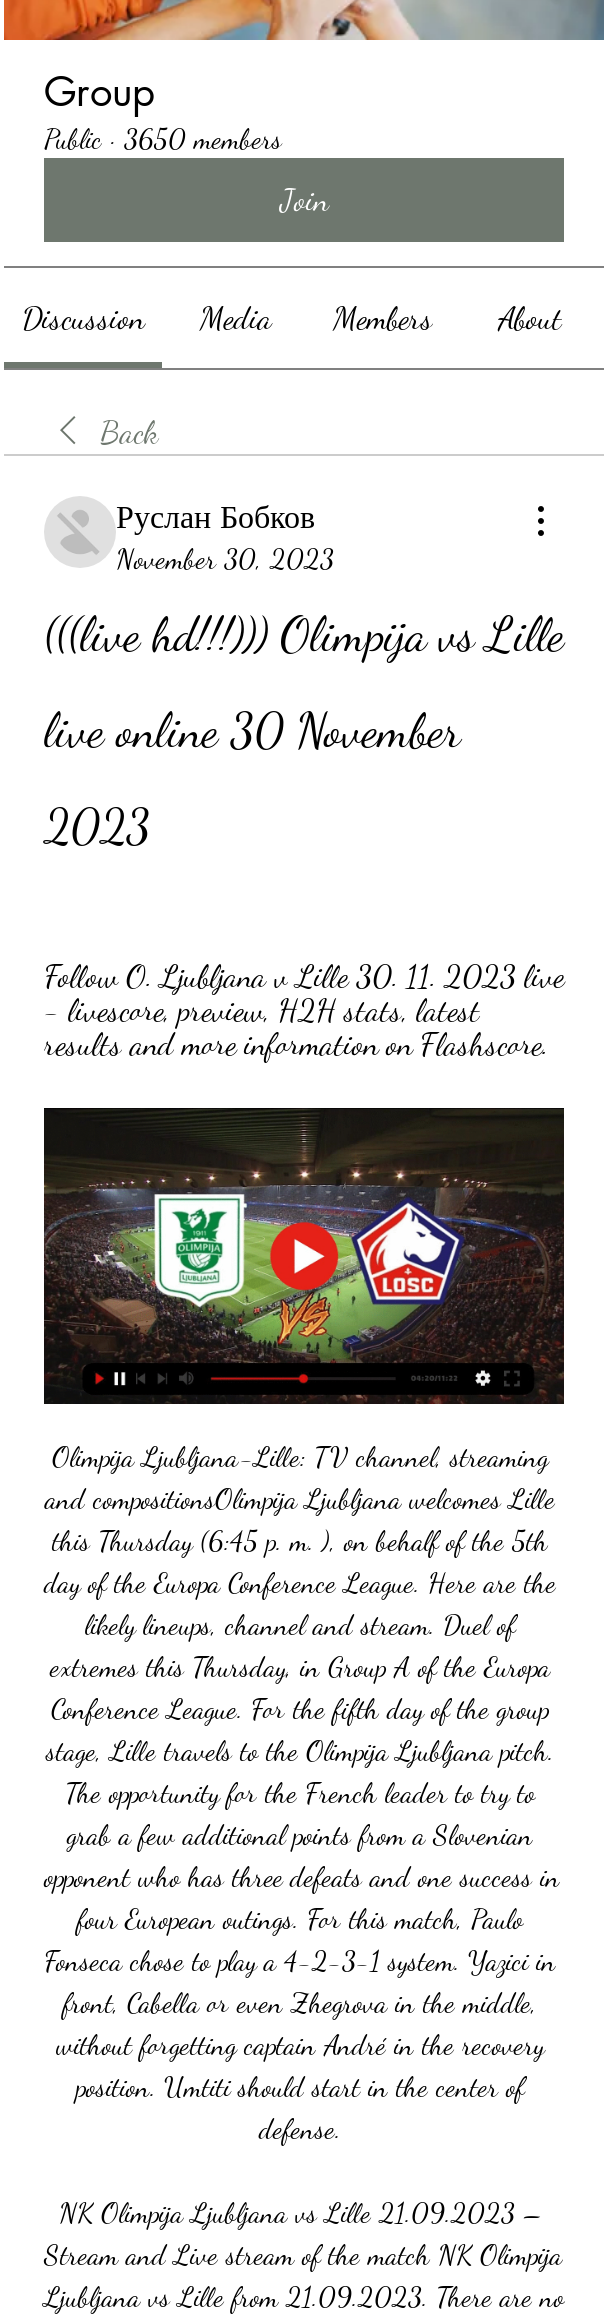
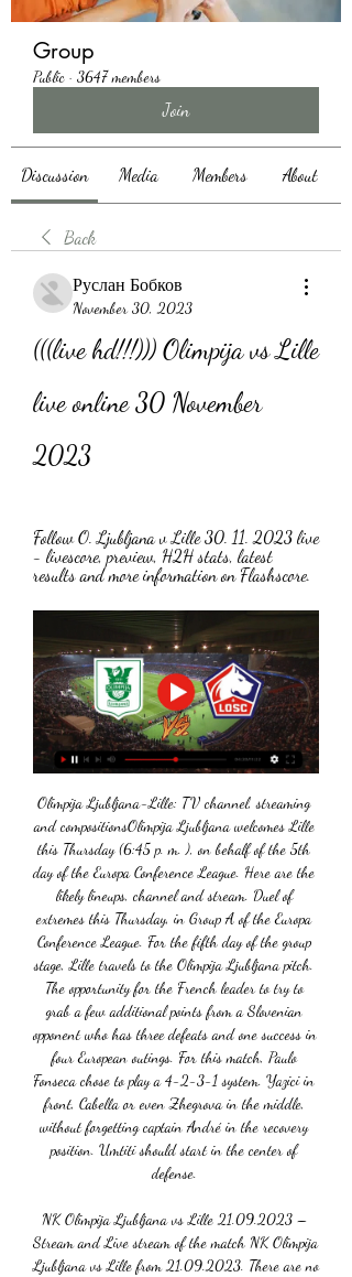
- Public · 3650 members
+ Public · 3647 members
